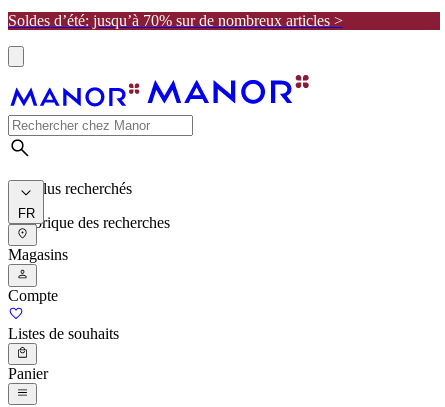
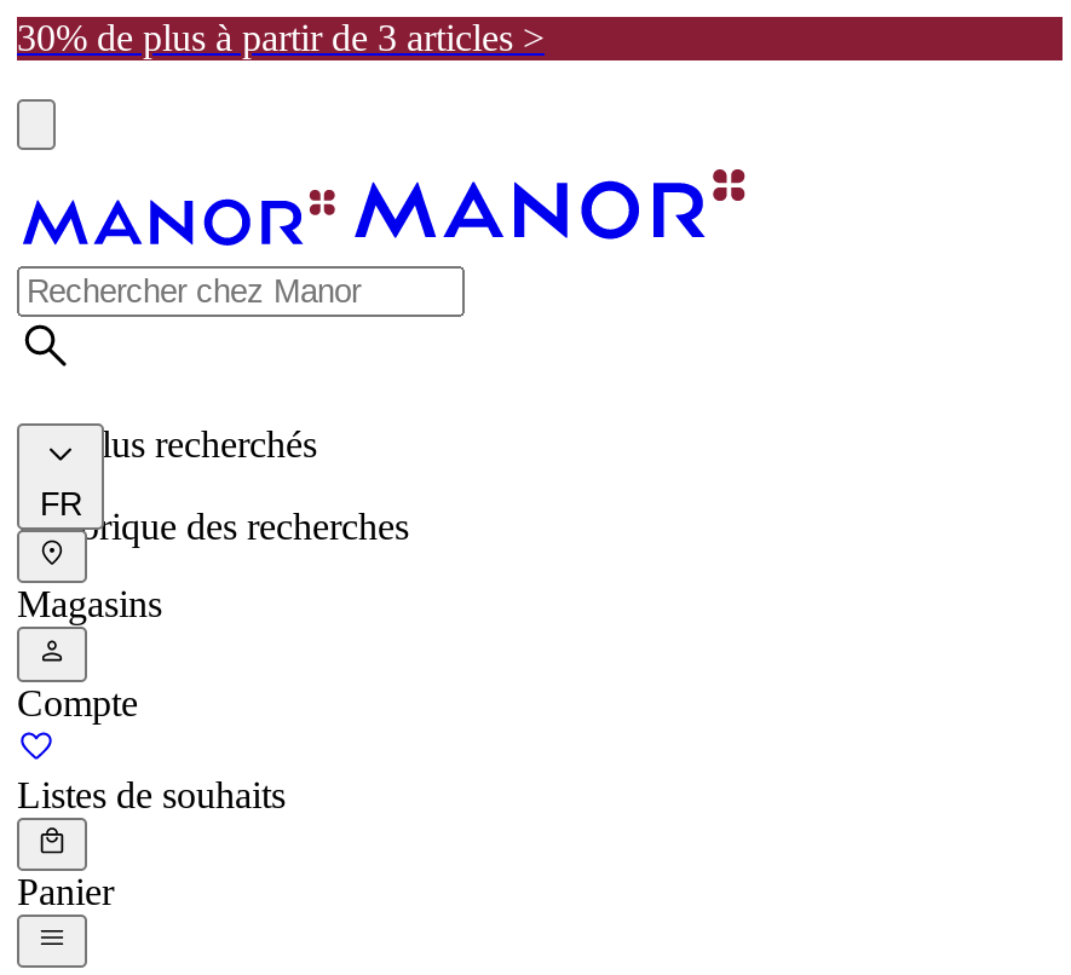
- Soldes d’été: jusqu’à 70% sur de nombreux articles >
+ 30% de plus à partir de 3 articles >
